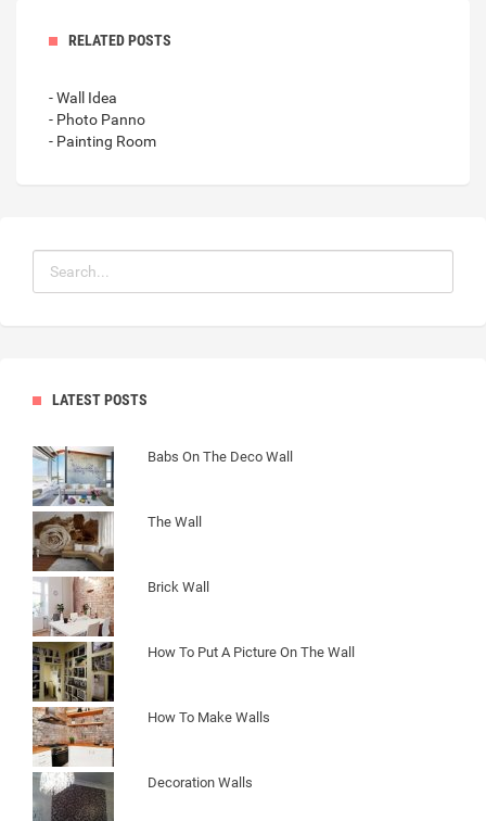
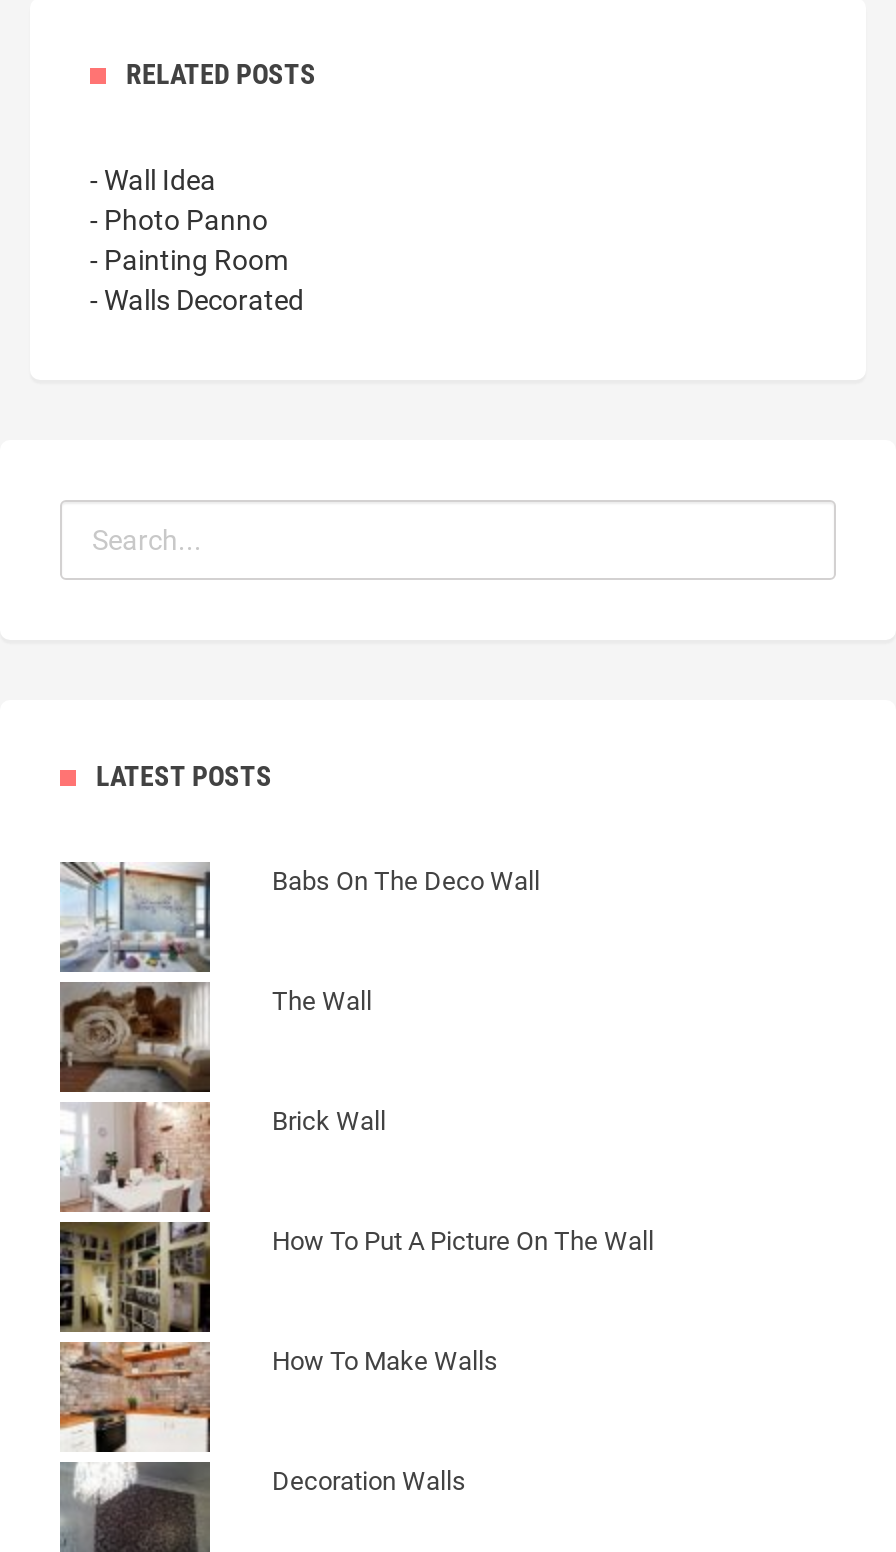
+ - Walls Decorated
